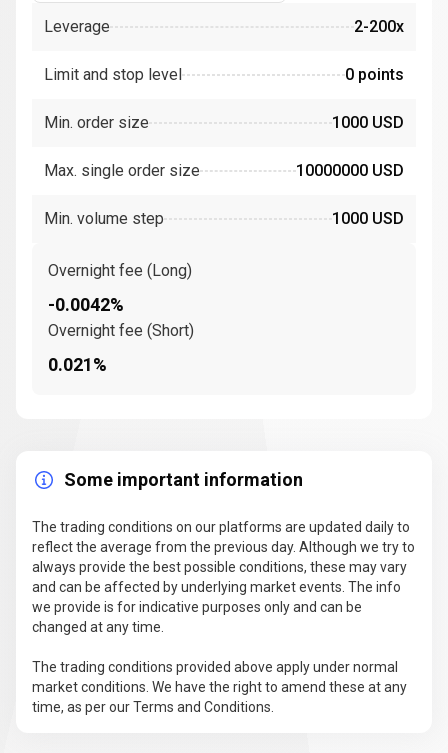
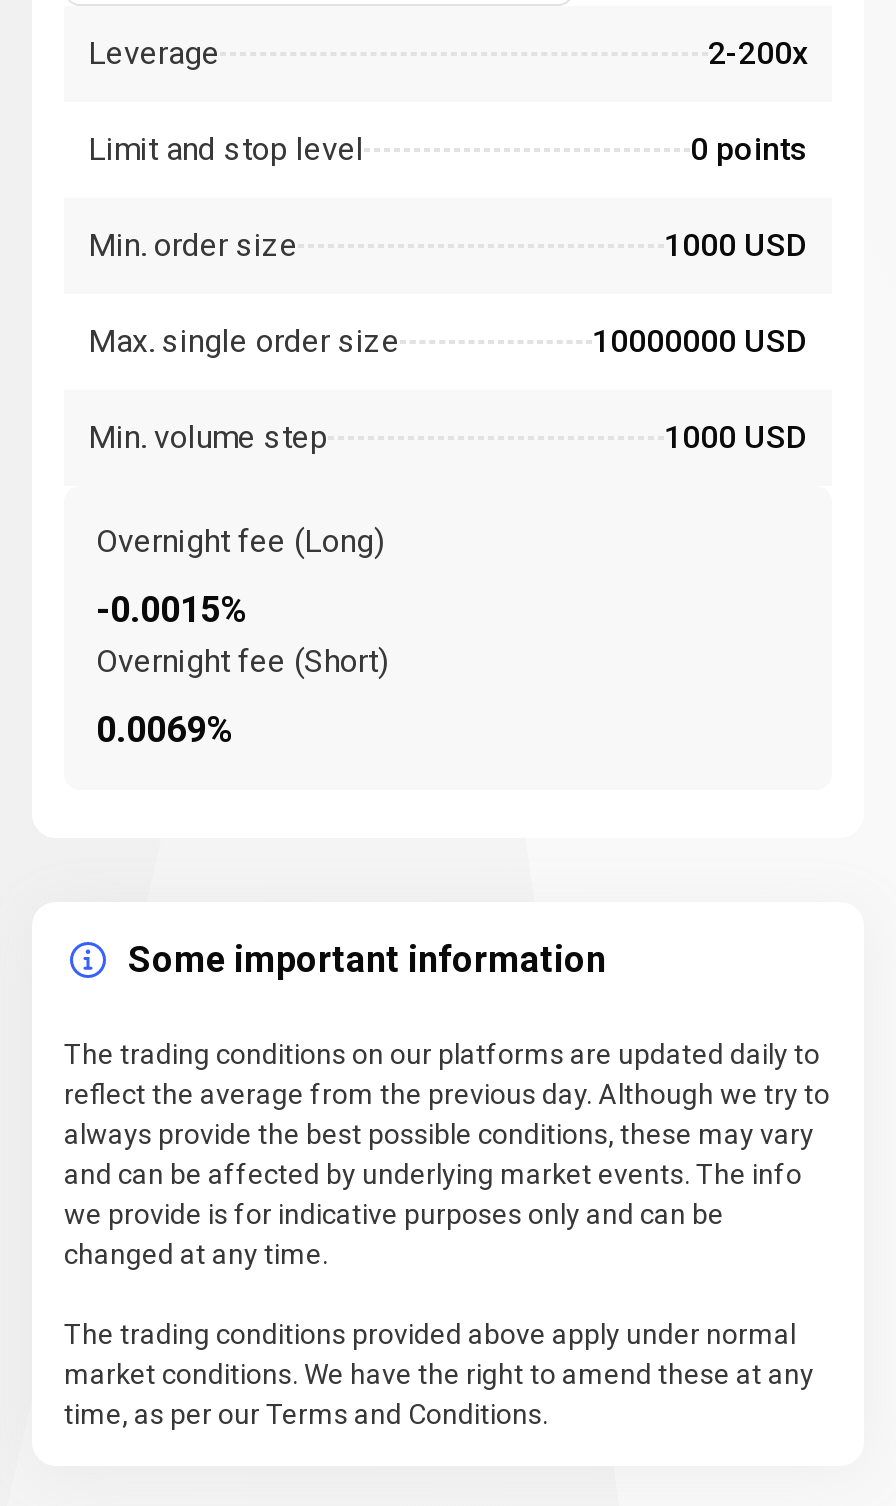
- -0.0042%
+ -0.0015%

- 0.021%
+ 0.0069%
